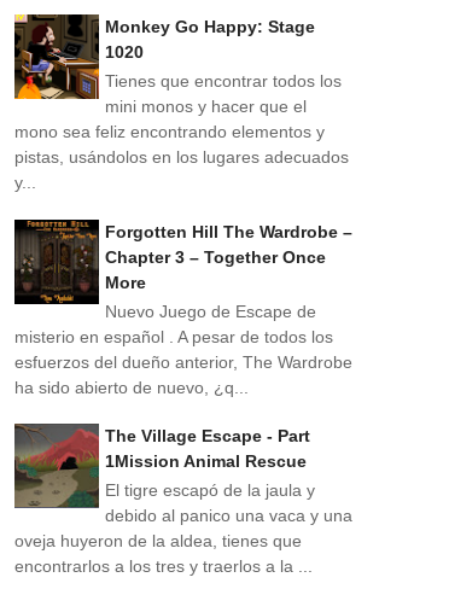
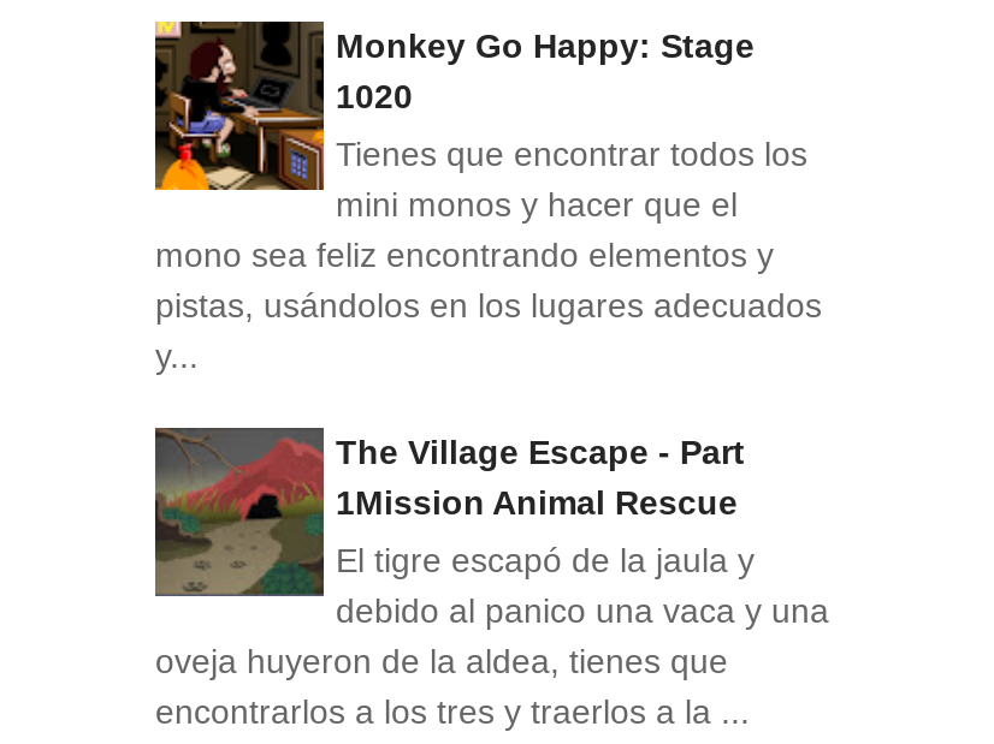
- [image]
- Forgotten Hill The Wardrobe –
- Chapter 3 – Together Once
- More
- Nuevo Juego de Escape de
- misterio en español . A pesar de todos los
- esfuerzos del dueño anterior, The Wardrobe
- ha sido abierto de nuevo, ¿q...
